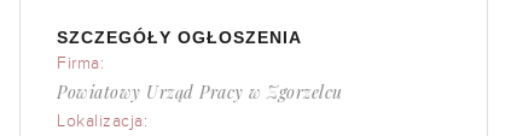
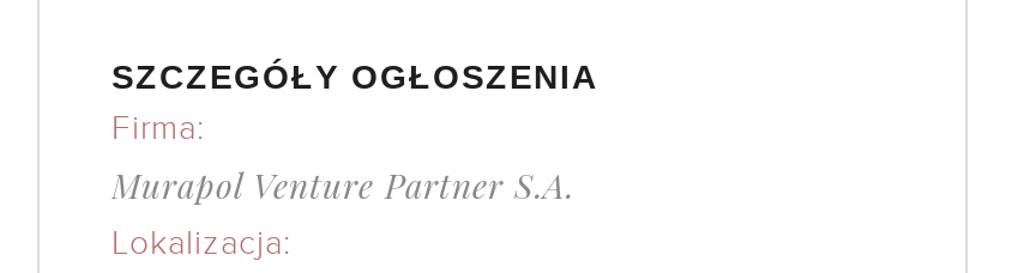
- Powiatowy Urząd Pracy w Zgorzelcu
+ Murapol Venture Partner S.A.
